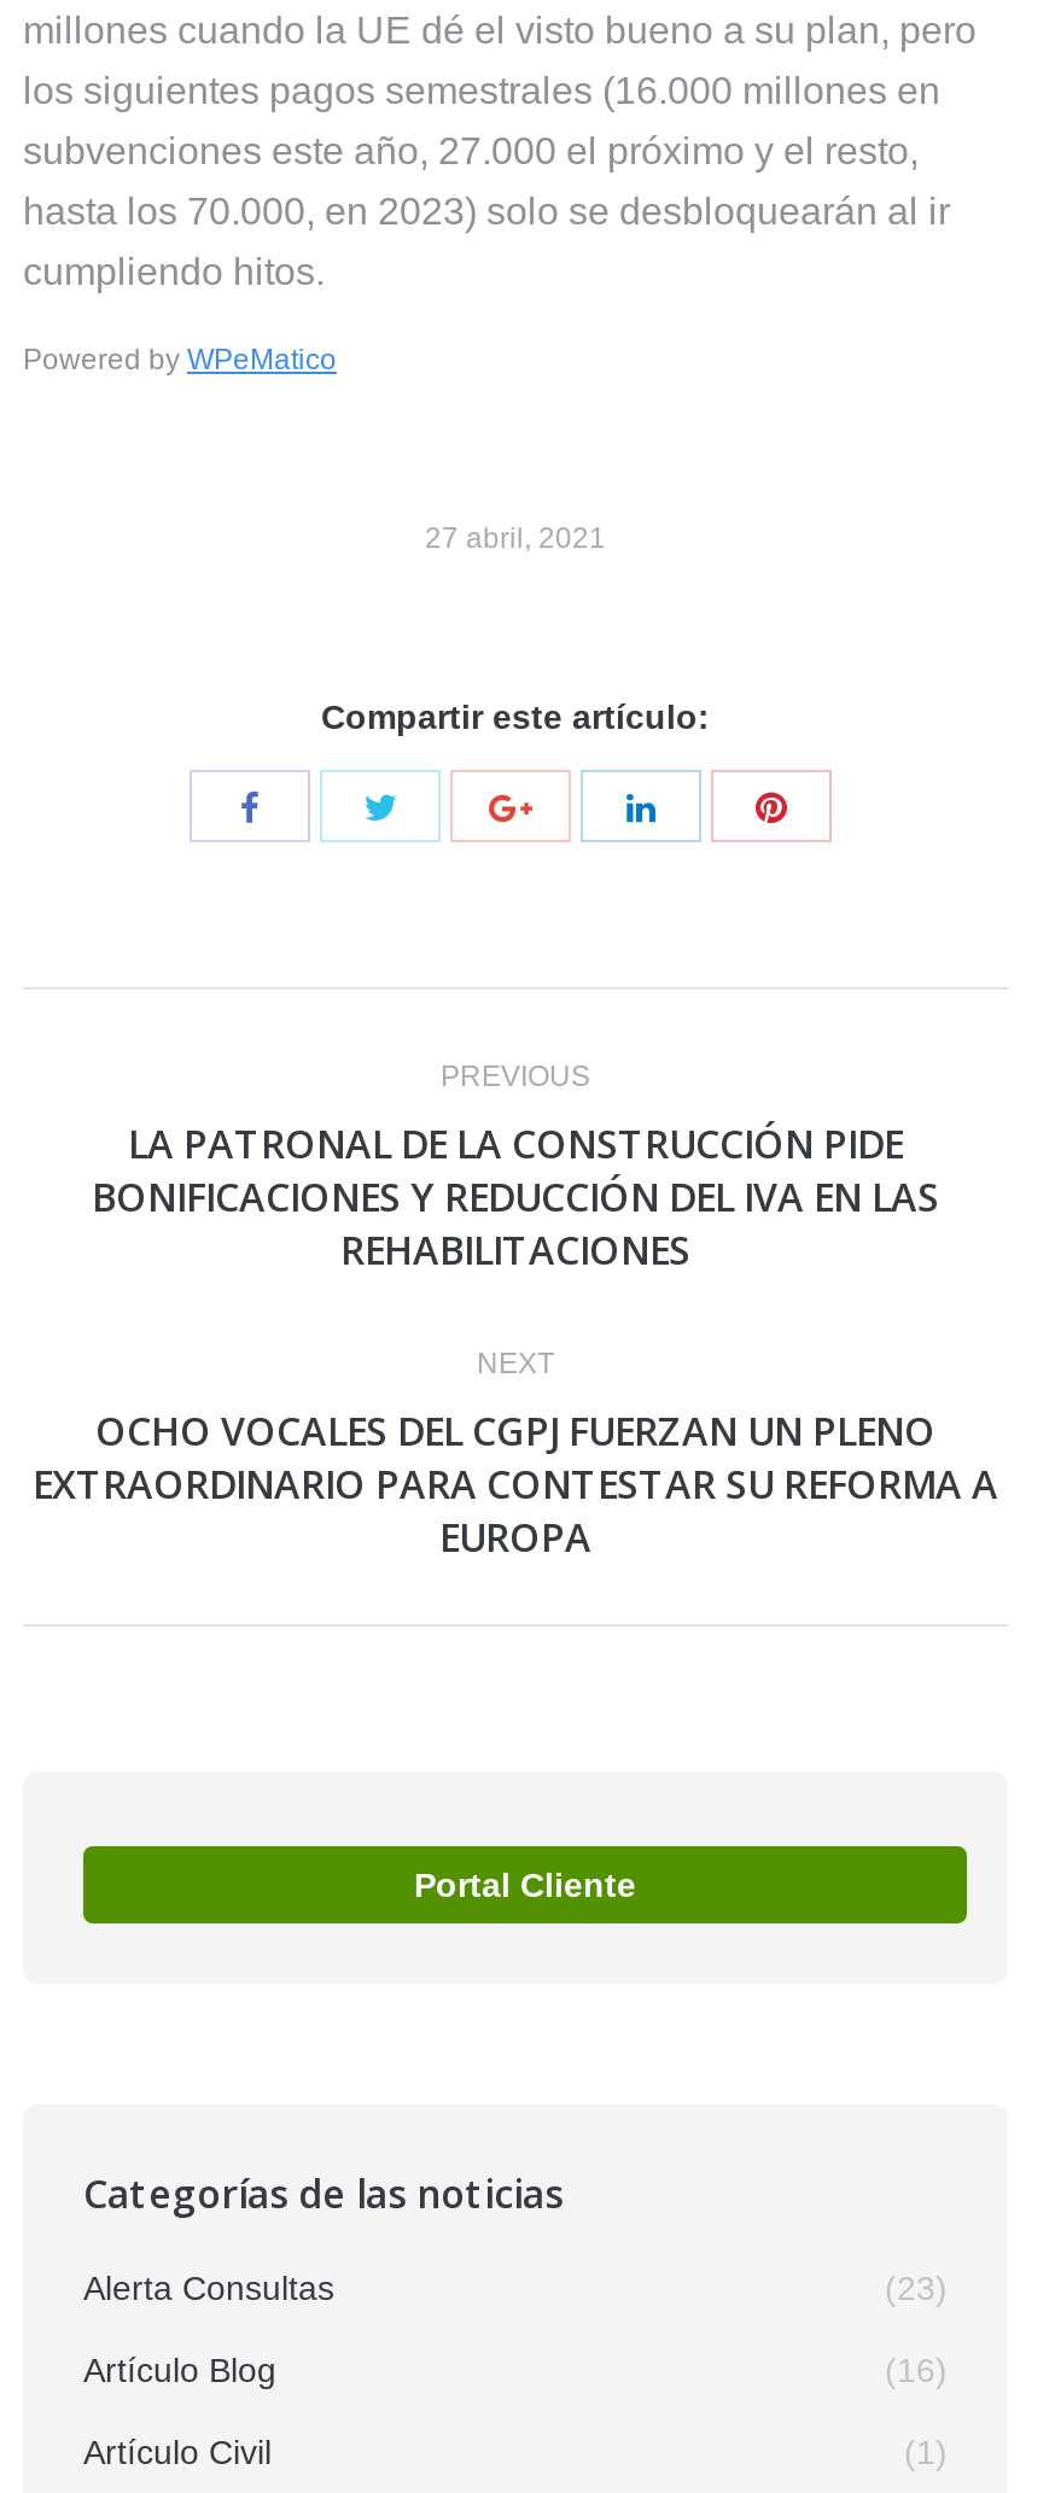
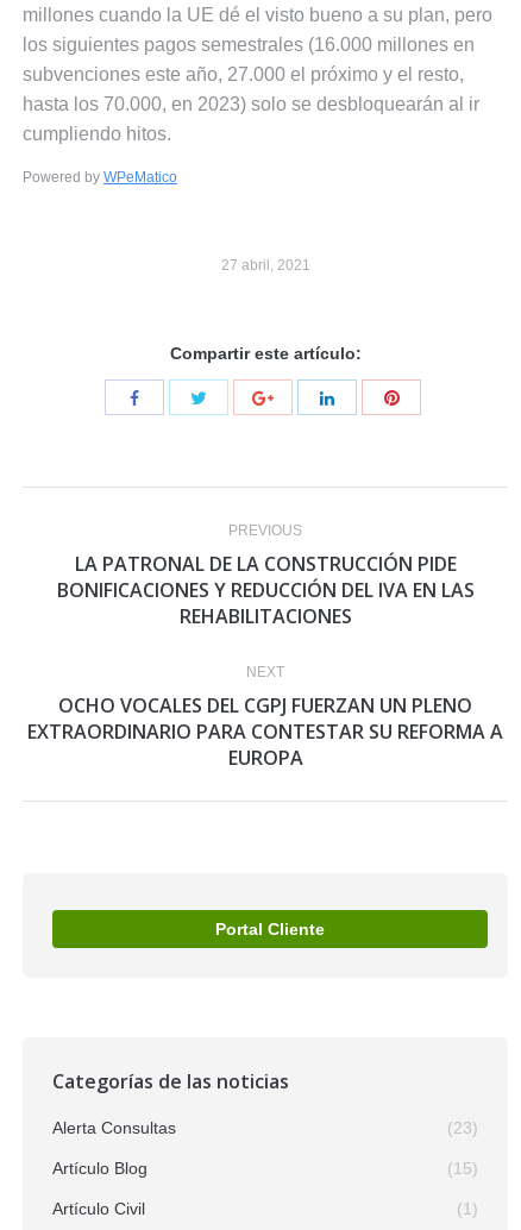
- (16)
+ (15)
